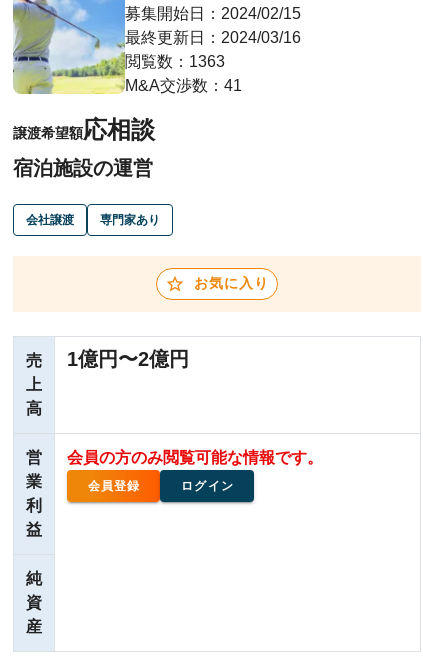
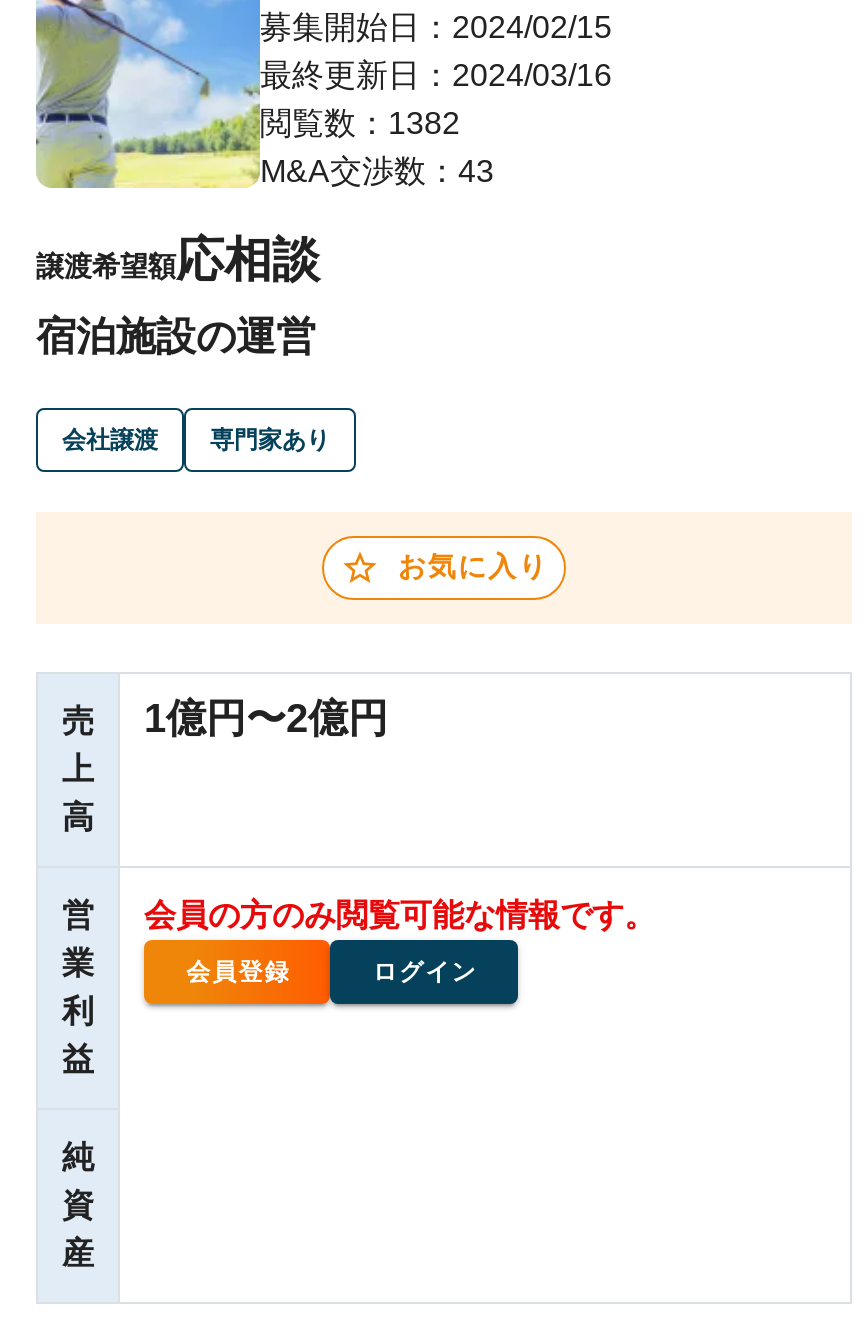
- 閲覧数：1363
+ 閲覧数：1382

- M&A交渉数：41
+ M&A交渉数：43
